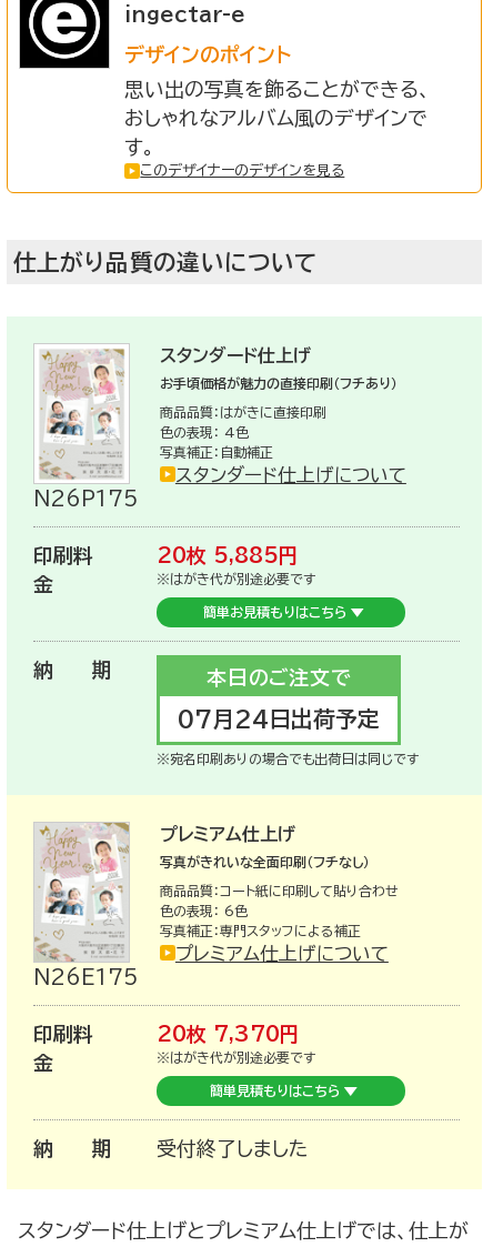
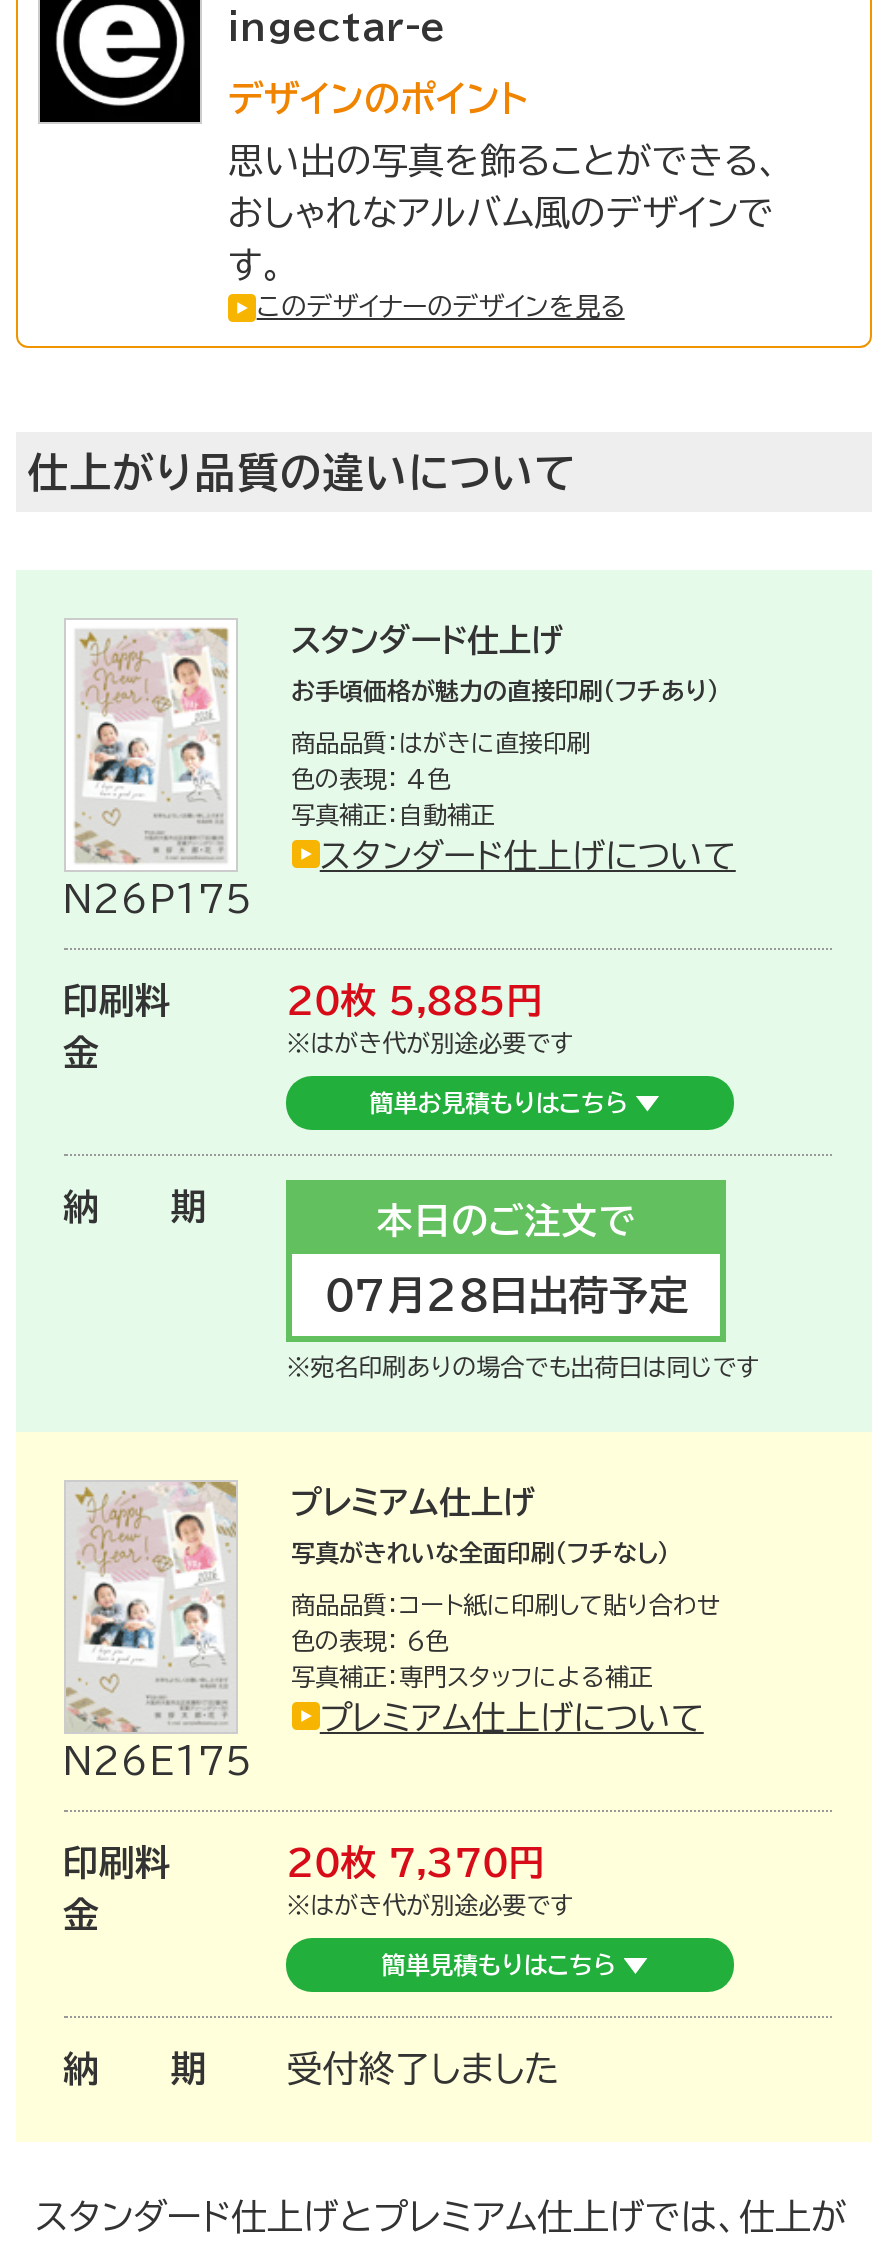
- 07月24日出荷予定
+ 07月28日出荷予定
